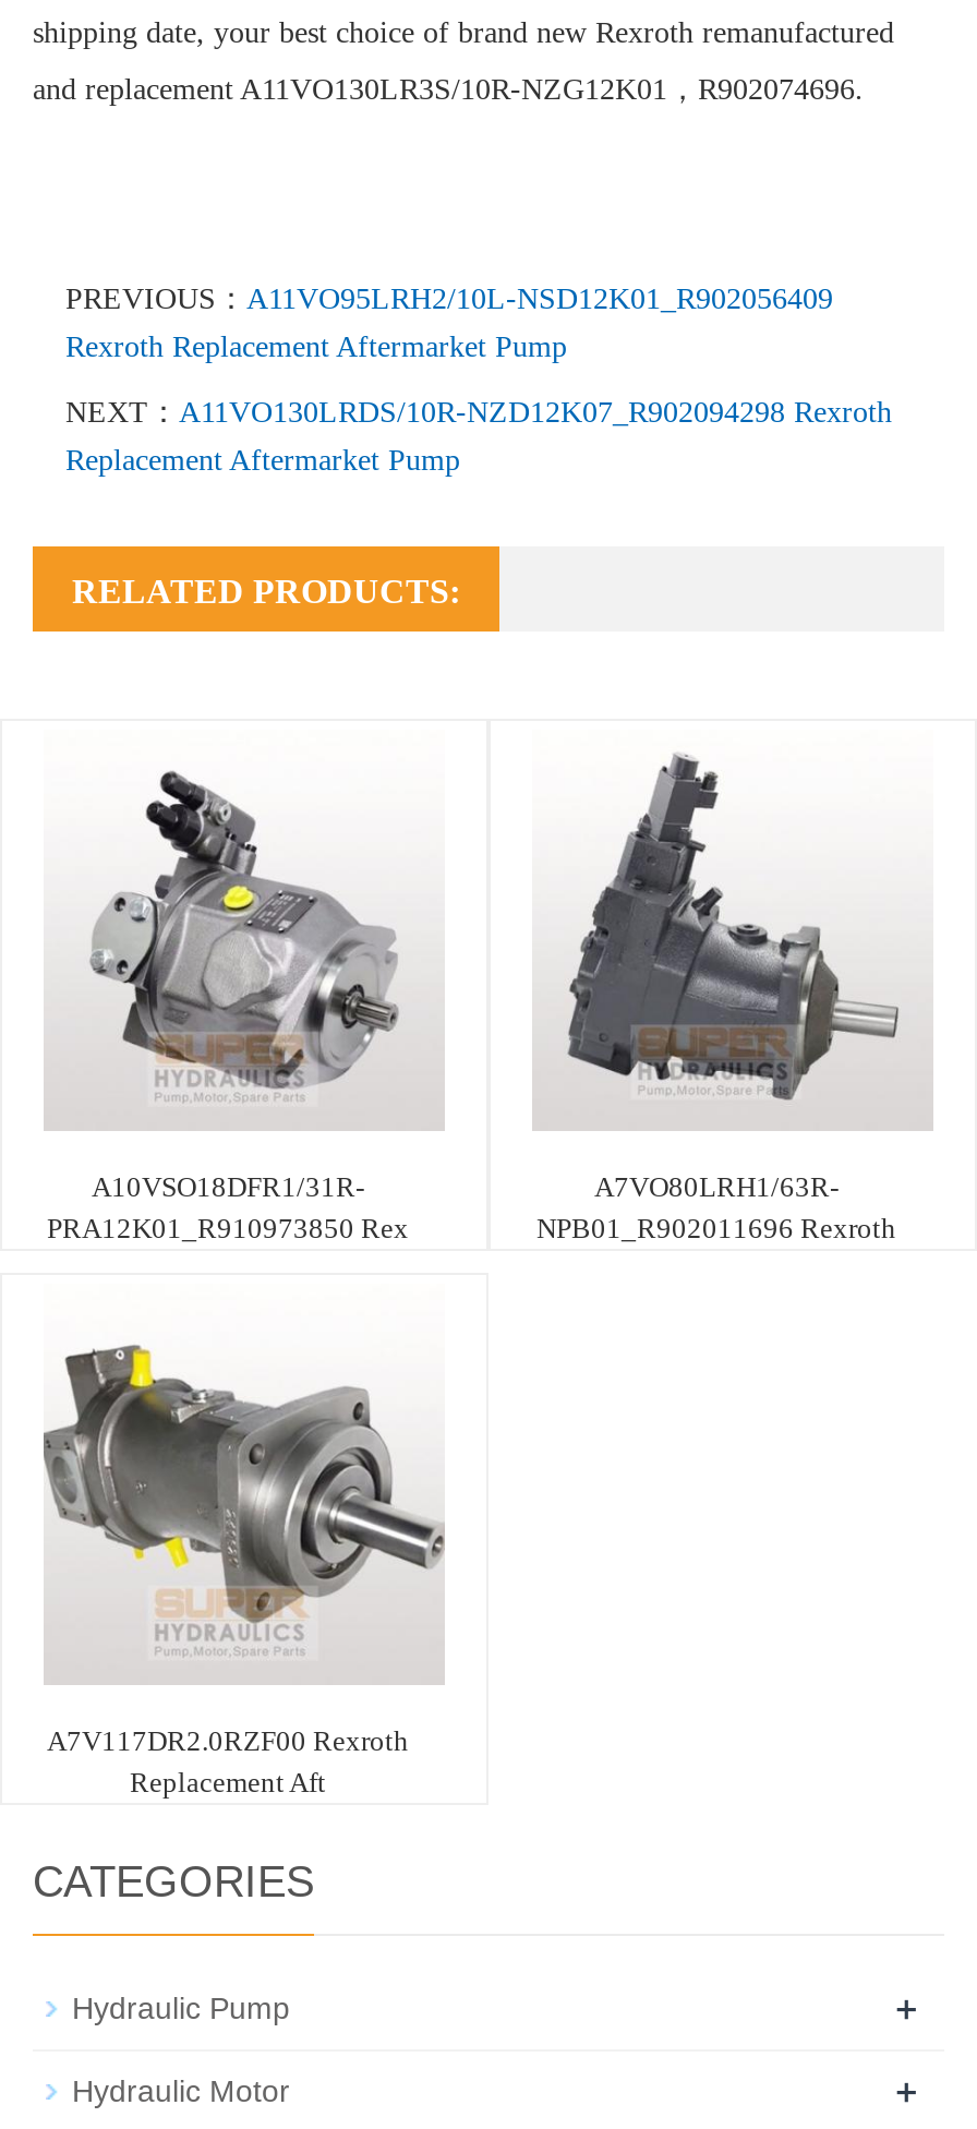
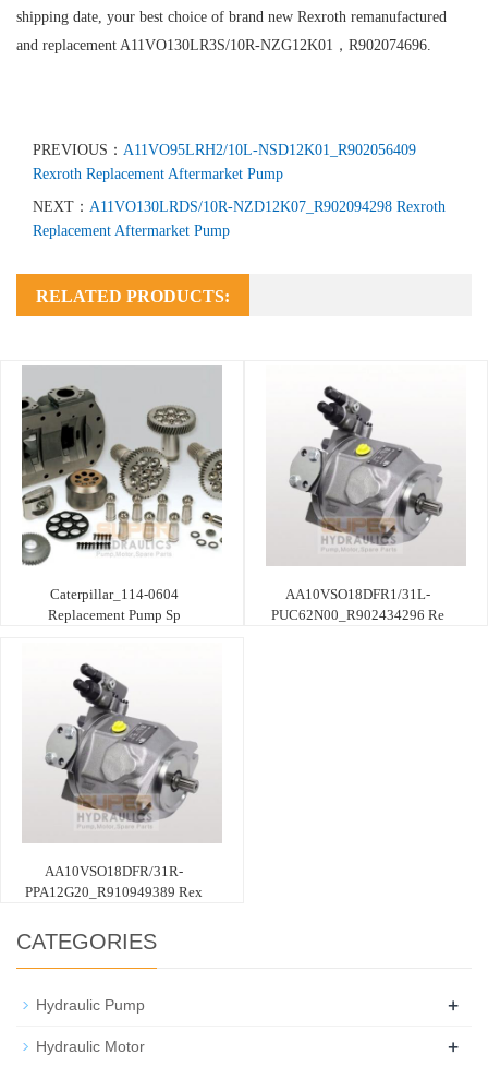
- [image]
- A10VSO18DFR1/31R-
- PRA12K01_R910973850 Rex
+ [image]
+ Caterpillar_114-0604
+ Replacement Pump Sp

- [image]
- A7VO80LRH1/63R-
- NPB01_R902011696 Rexroth
+ [image]
+ AA10VSO18DFR1/31L-
+ PUC62N00_R902434296 Re

- [image]
- A7V117DR2.0RZF00 Rexroth
- Replacement Aft
+ [image]
+ AA10VSO18DFR/31R-
+ PPA12G20_R910949389 Rex
